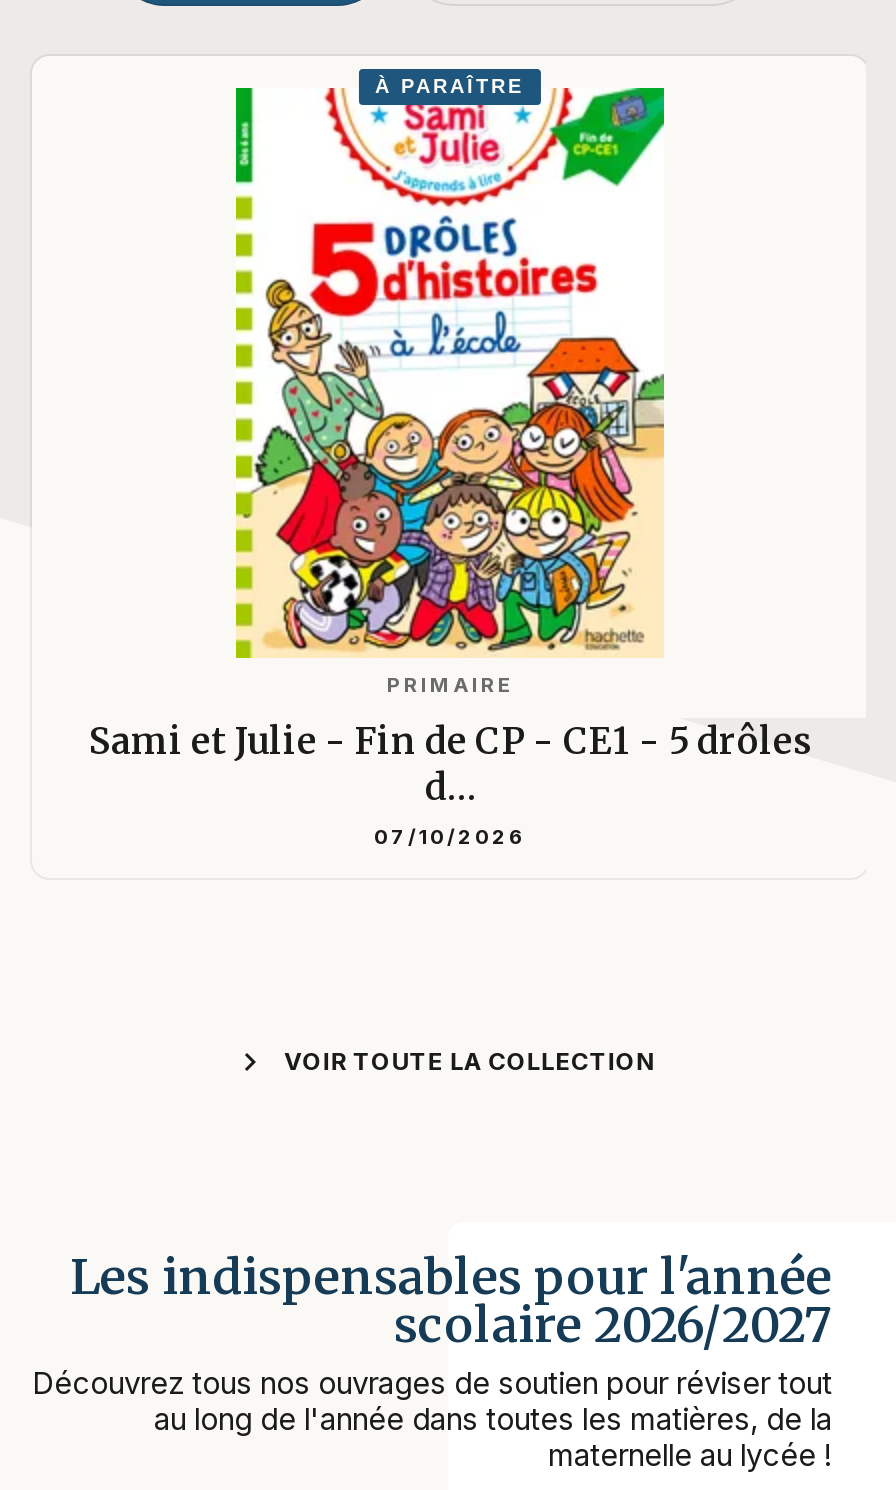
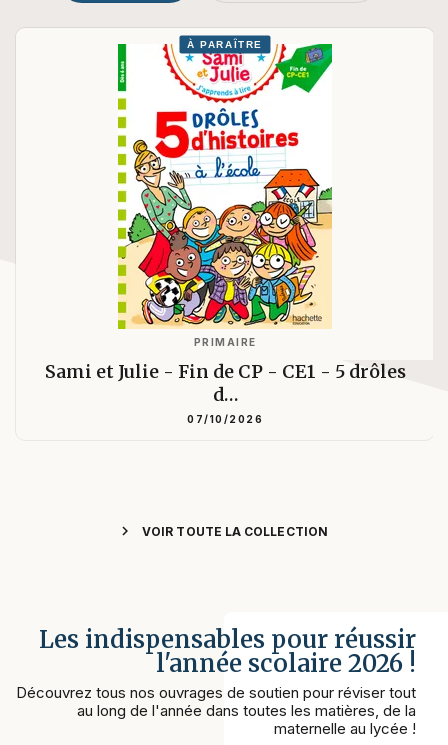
- Les indispensables pour l'année
- scolaire 2026/2027
+ Les indispensables pour réussir
+ l'année scolaire 2026 !
